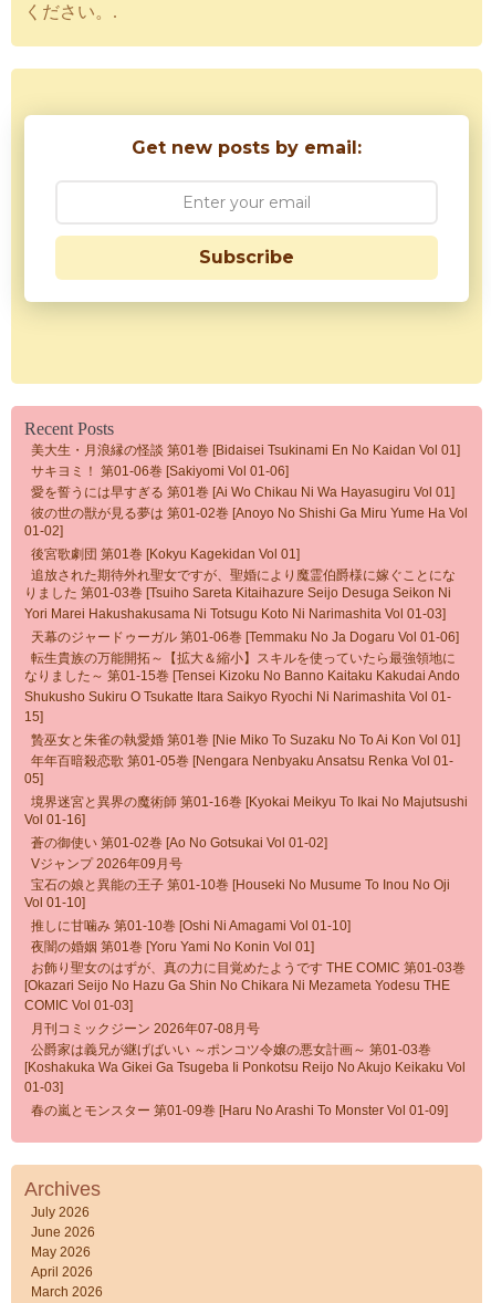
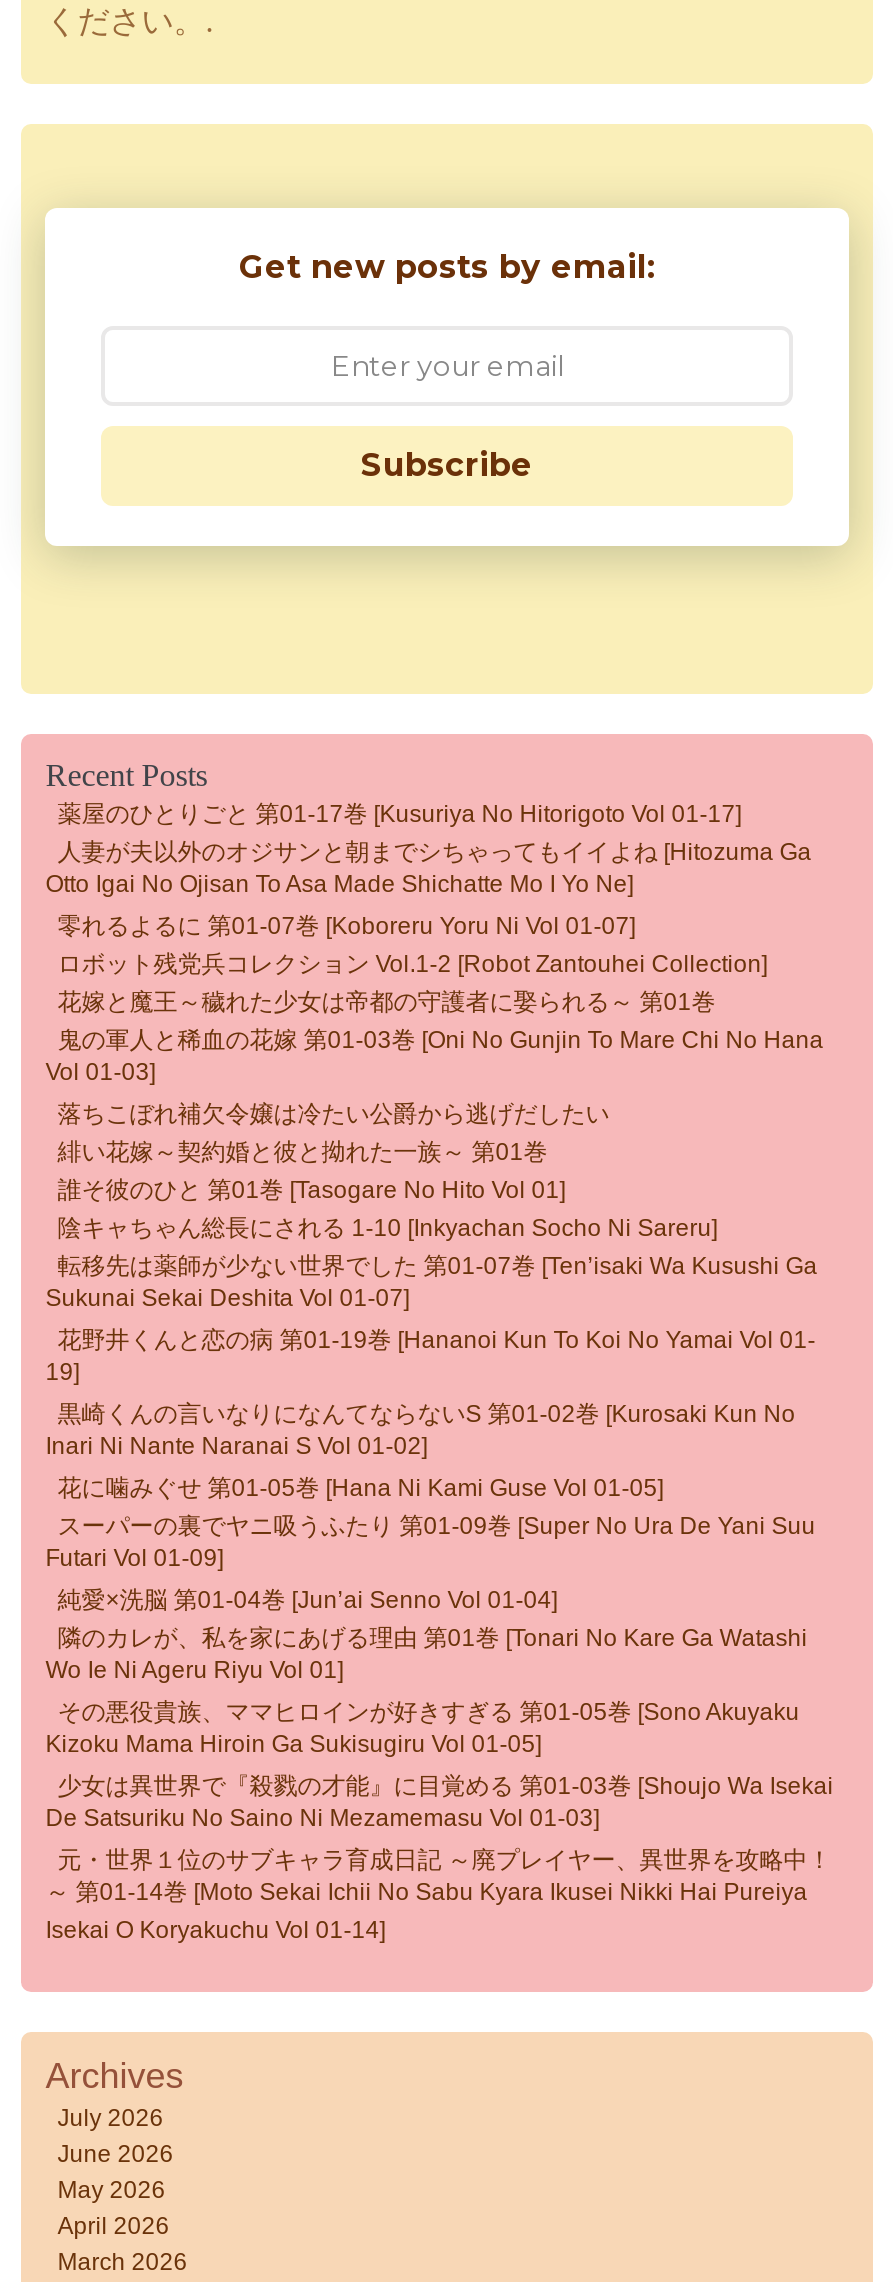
- 美大生・月浪縁の怪談 第01巻 [Bidaisei Tsukinami En No Kaidan Vol 01]
- サキヨミ！ 第01-06巻 [Sakiyomi Vol 01-06]
- 愛を誓うには早すぎる 第01巻 [Ai Wo Chikau Ni Wa Hayasugiru Vol 01]
- 彼の世の獣が見る夢は 第01-02巻 [Anoyo No Shishi Ga Miru Yume Ha Vol
- 01-02]
- 後宮歌劇団 第01巻 [Kokyu Kagekidan Vol 01]
- 追放された期待外れ聖女ですが、聖婚により魔霊伯爵様に嫁ぐことにな
- りました 第01-03巻 [Tsuiho Sareta Kitaihazure Seijo Desuga Seikon Ni
- Yori Marei Hakushakusama Ni Totsugu Koto Ni Narimashita Vol 01-03]
- 天幕のジャードゥーガル 第01-06巻 [Temmaku No Ja Dogaru Vol 01-06]
- 転生貴族の万能開拓～【拡大＆縮小】スキルを使っていたら最強領地に
- なりました～ 第01-15巻 [Tensei Kizoku No Banno Kaitaku Kakudai Ando
- Shukusho Sukiru O Tsukatte Itara Saikyo Ryochi Ni Narimashita Vol 01-
- 15]
- 贄巫女と朱雀の執愛婚 第01巻 [Nie Miko To Suzaku No To Ai Kon Vol 01]
- 年年百暗殺恋歌 第01-05巻 [Nengara Nenbyaku Ansatsu Renka Vol 01-
- 05]
- 境界迷宮と異界の魔術師 第01-16巻 [Kyokai Meikyu To Ikai No Majutsushi
- Vol 01-16]
- 蒼の御使い 第01-02巻 [Ao No Gotsukai Vol 01-02]
- Vジャンプ 2026年09月号
- 宝石の娘と異能の王子 第01-10巻 [Houseki No Musume To Inou No Oji
- Vol 01-10]
- 推しに甘噛み 第01-10巻 [Oshi Ni Amagami Vol 01-10]
- 夜闇の婚姻 第01巻 [Yoru Yami No Konin Vol 01]
- お飾り聖女のはずが、真の力に目覚めたようです THE COMIC 第01-03巻
- [Okazari Seijo No Hazu Ga Shin No Chikara Ni Mezameta Yodesu THE
- COMIC Vol 01-03]
- 月刊コミックジーン 2026年07-08月号
- 公爵家は義兄が継げばいい ～ポンコツ令嬢の悪女計画～ 第01-03巻
- [Koshakuka Wa Gikei Ga Tsugeba Ii Ponkotsu Reijo No Akujo Keikaku Vol
- 01-03]
- 春の嵐とモンスター 第01-09巻 [Haru No Arashi To Monster Vol 01-09]
+ 薬屋のひとりごと 第01-17巻 [Kusuriya No Hitorigoto Vol 01-17]
+ 人妻が夫以外のオジサンと朝までシちゃってもイイよね [Hitozuma Ga
+ Otto Igai No Ojisan To Asa Made Shichatte Mo I Yo Ne]
+ 零れるよるに 第01-07巻 [Koboreru Yoru Ni Vol 01-07]
+ ロボット残党兵コレクション Vol.1-2 [Robot Zantouhei Collection]
+ 花嫁と魔王～穢れた少女は帝都の守護者に娶られる～ 第01巻
+ 鬼の軍人と稀血の花嫁 第01-03巻 [Oni No Gunjin To Mare Chi No Hana
+ Vol 01-03]
+ 落ちこぼれ補欠令嬢は冷たい公爵から逃げだしたい
+ 緋い花嫁～契約婚と彼と拗れた一族～ 第01巻
+ 誰そ彼のひと 第01巻 [Tasogare No Hito Vol 01]
+ 陰キャちゃん総長にされる 1-10 [Inkyachan Socho Ni Sareru]
+ 転移先は薬師が少ない世界でした 第01-07巻 [Ten’isaki Wa Kusushi Ga
+ Sukunai Sekai Deshita Vol 01-07]
+ 花野井くんと恋の病 第01-19巻 [Hananoi Kun To Koi No Yamai Vol 01-
+ 19]
+ 黒崎くんの言いなりになんてならないS 第01-02巻 [Kurosaki Kun No
+ Inari Ni Nante Naranai S Vol 01-02]
+ 花に噛みぐせ 第01-05巻 [Hana Ni Kami Guse Vol 01-05]
+ スーパーの裏でヤニ吸うふたり 第01-09巻 [Super No Ura De Yani Suu
+ Futari Vol 01-09]
+ 純愛×洗脳 第01-04巻 [jun’ai Senno Vol 01-04]
+ 隣のカレが、私を家にあげる理由 第01巻 [Tonari No Kare Ga Watashi
+ Wo Ie Ni Ageru Riyu Vol 01]
+ その悪役貴族、ママヒロインが好きすぎる 第01-05巻 [Sono Akuyaku
+ Kizoku Mama Hiroin Ga Sukisugiru Vol 01-05]
+ 少女は異世界で『殺戮の才能』に目覚める 第01-03巻 [Shoujo Wa Isekai
+ De Satsuriku No Saino Ni Mezamemasu Vol 01-03]
+ 元・世界１位のサブキャラ育成日記 ～廃プレイヤー、異世界を攻略中！
+ ～ 第01-14巻 [Moto Sekai Ichii No Sabu Kyara Ikusei Nikki Hai Pureiya
+ Isekai O Koryakuchu Vol 01-14]
